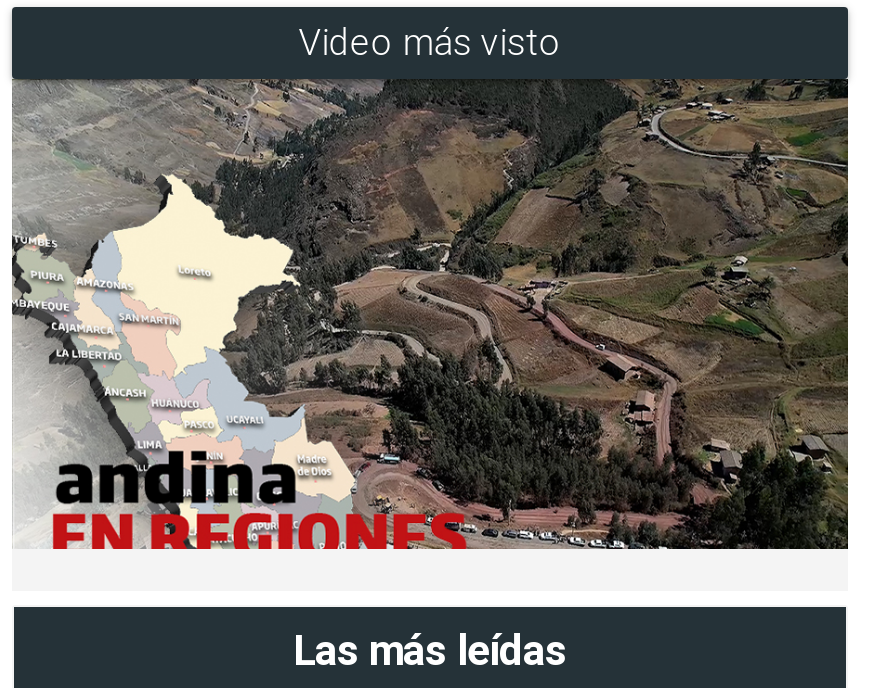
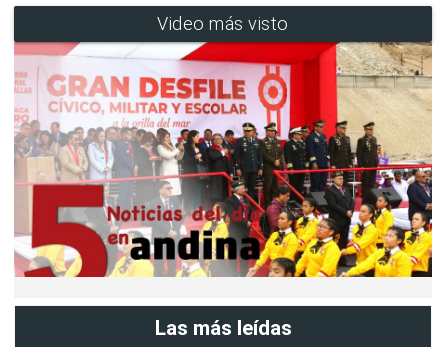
- [image]
+ [image]
